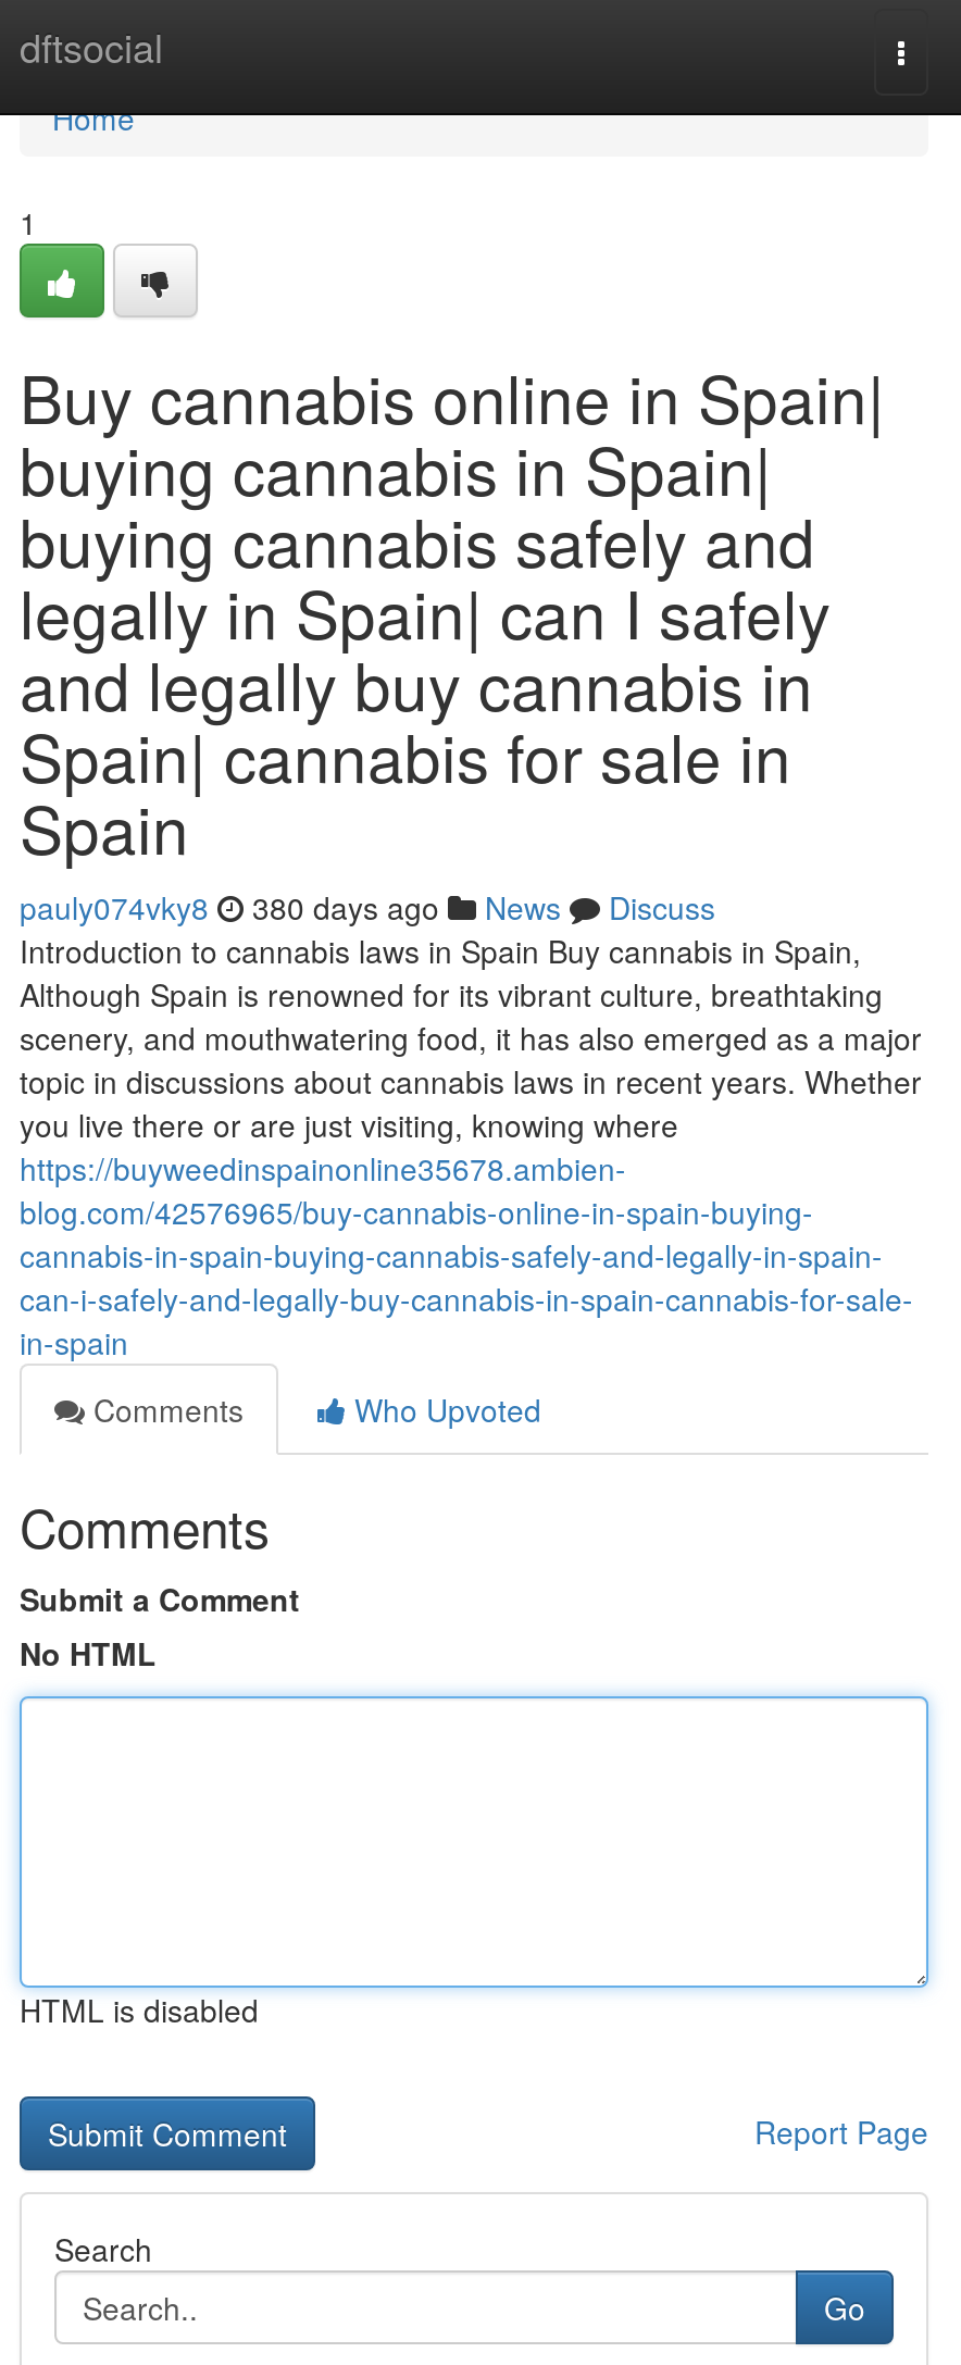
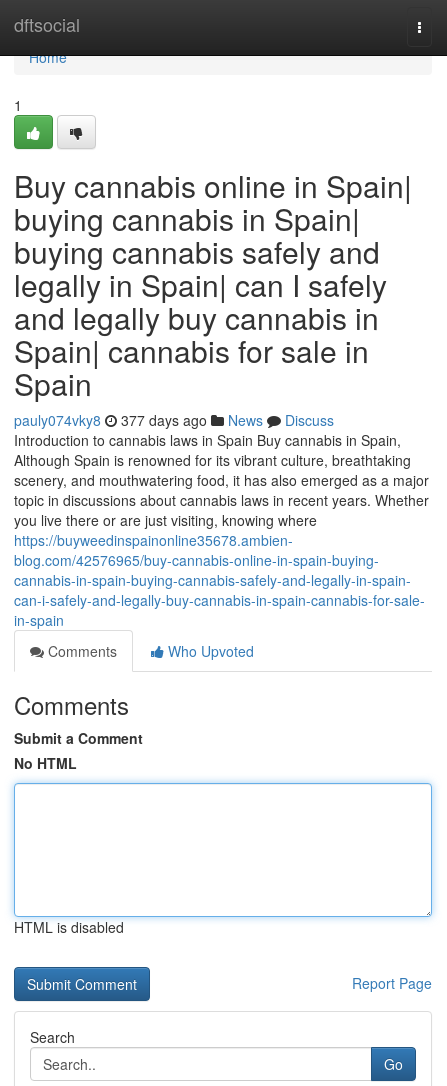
- pauly074vky8 380 days ago News Discuss
+ pauly074vky8 377 days ago News Discuss
